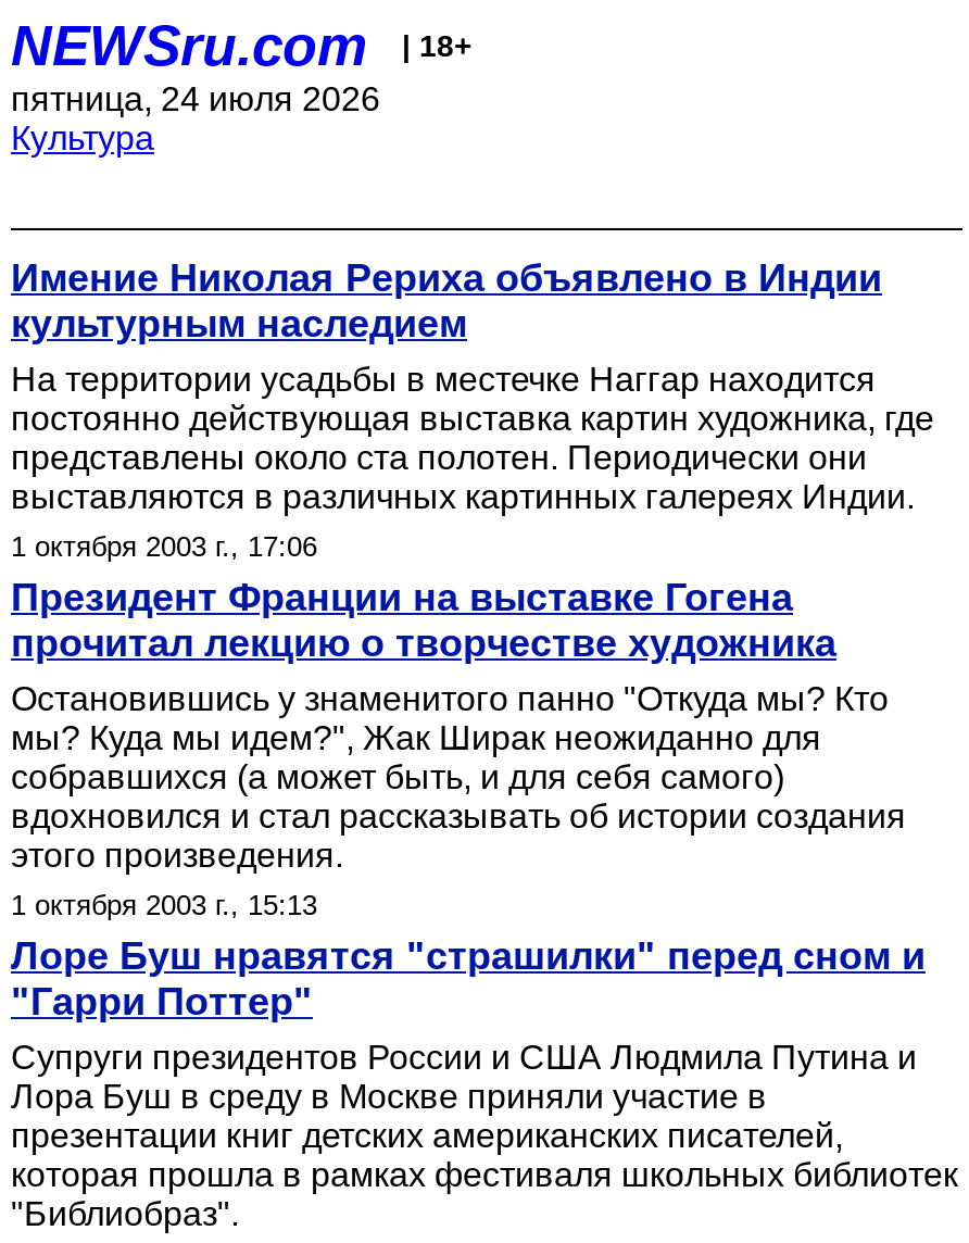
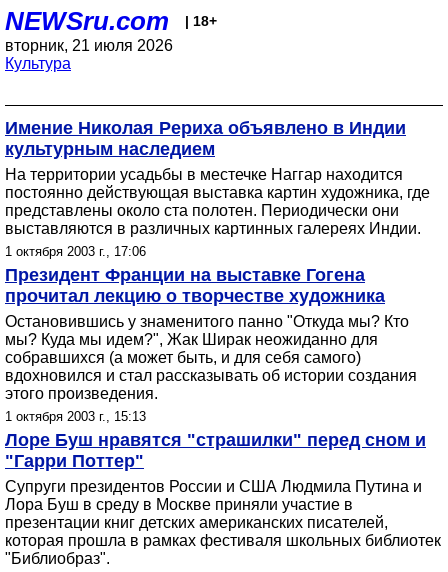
- пятница, 24 июля 2026
+ вторник, 21 июля 2026
